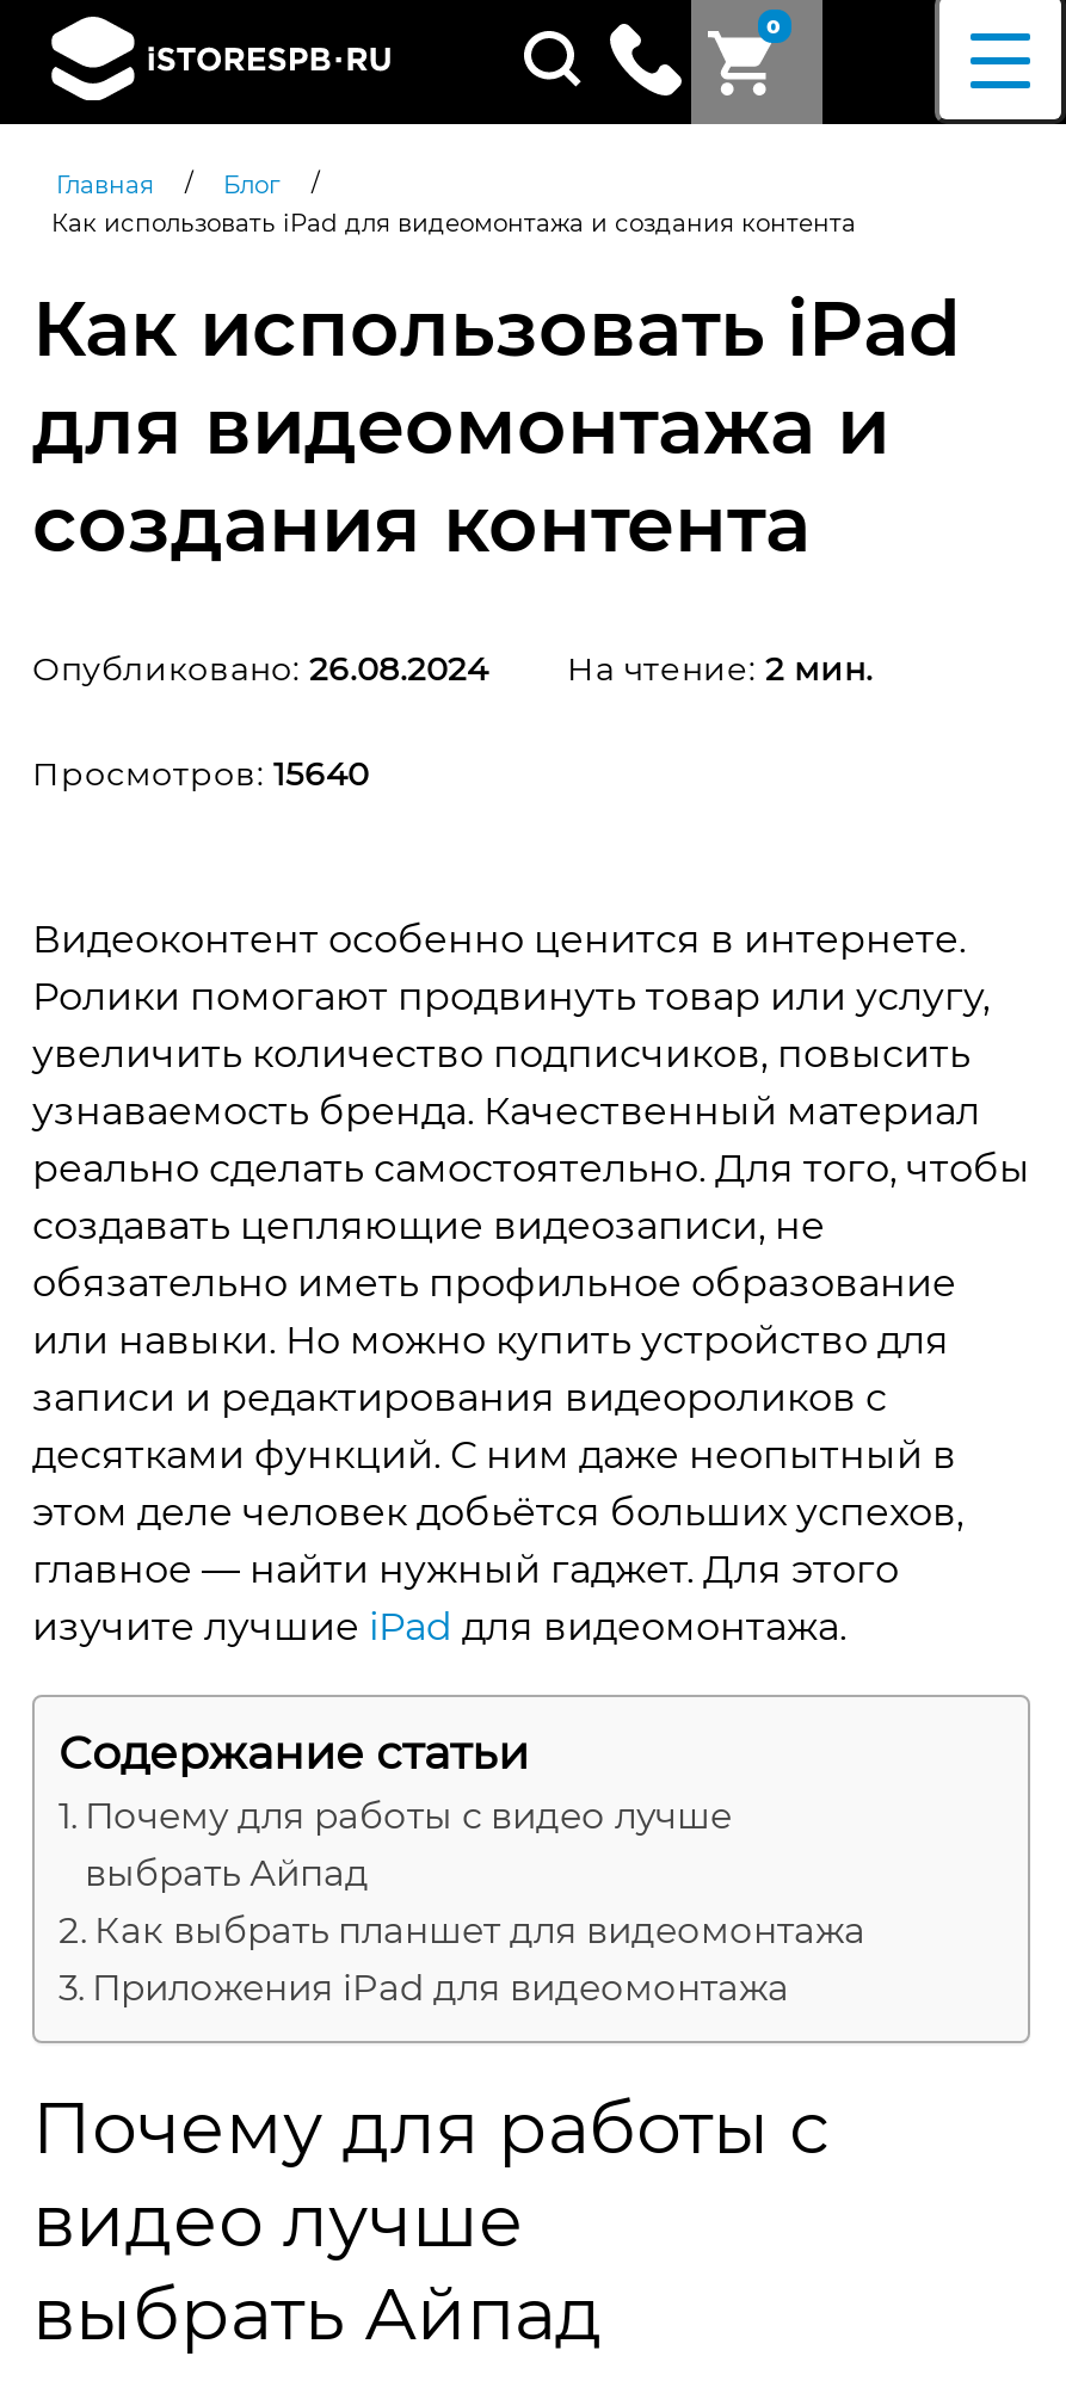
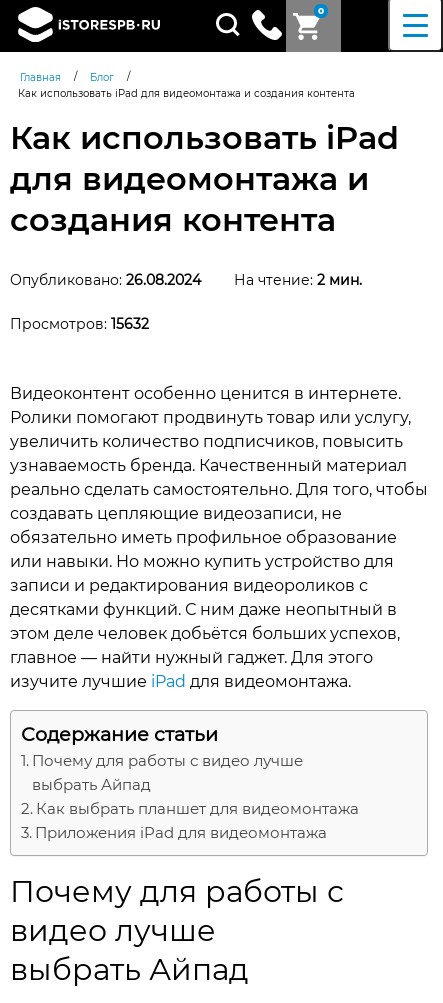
- Просмотров: 15640
+ Просмотров: 15632
